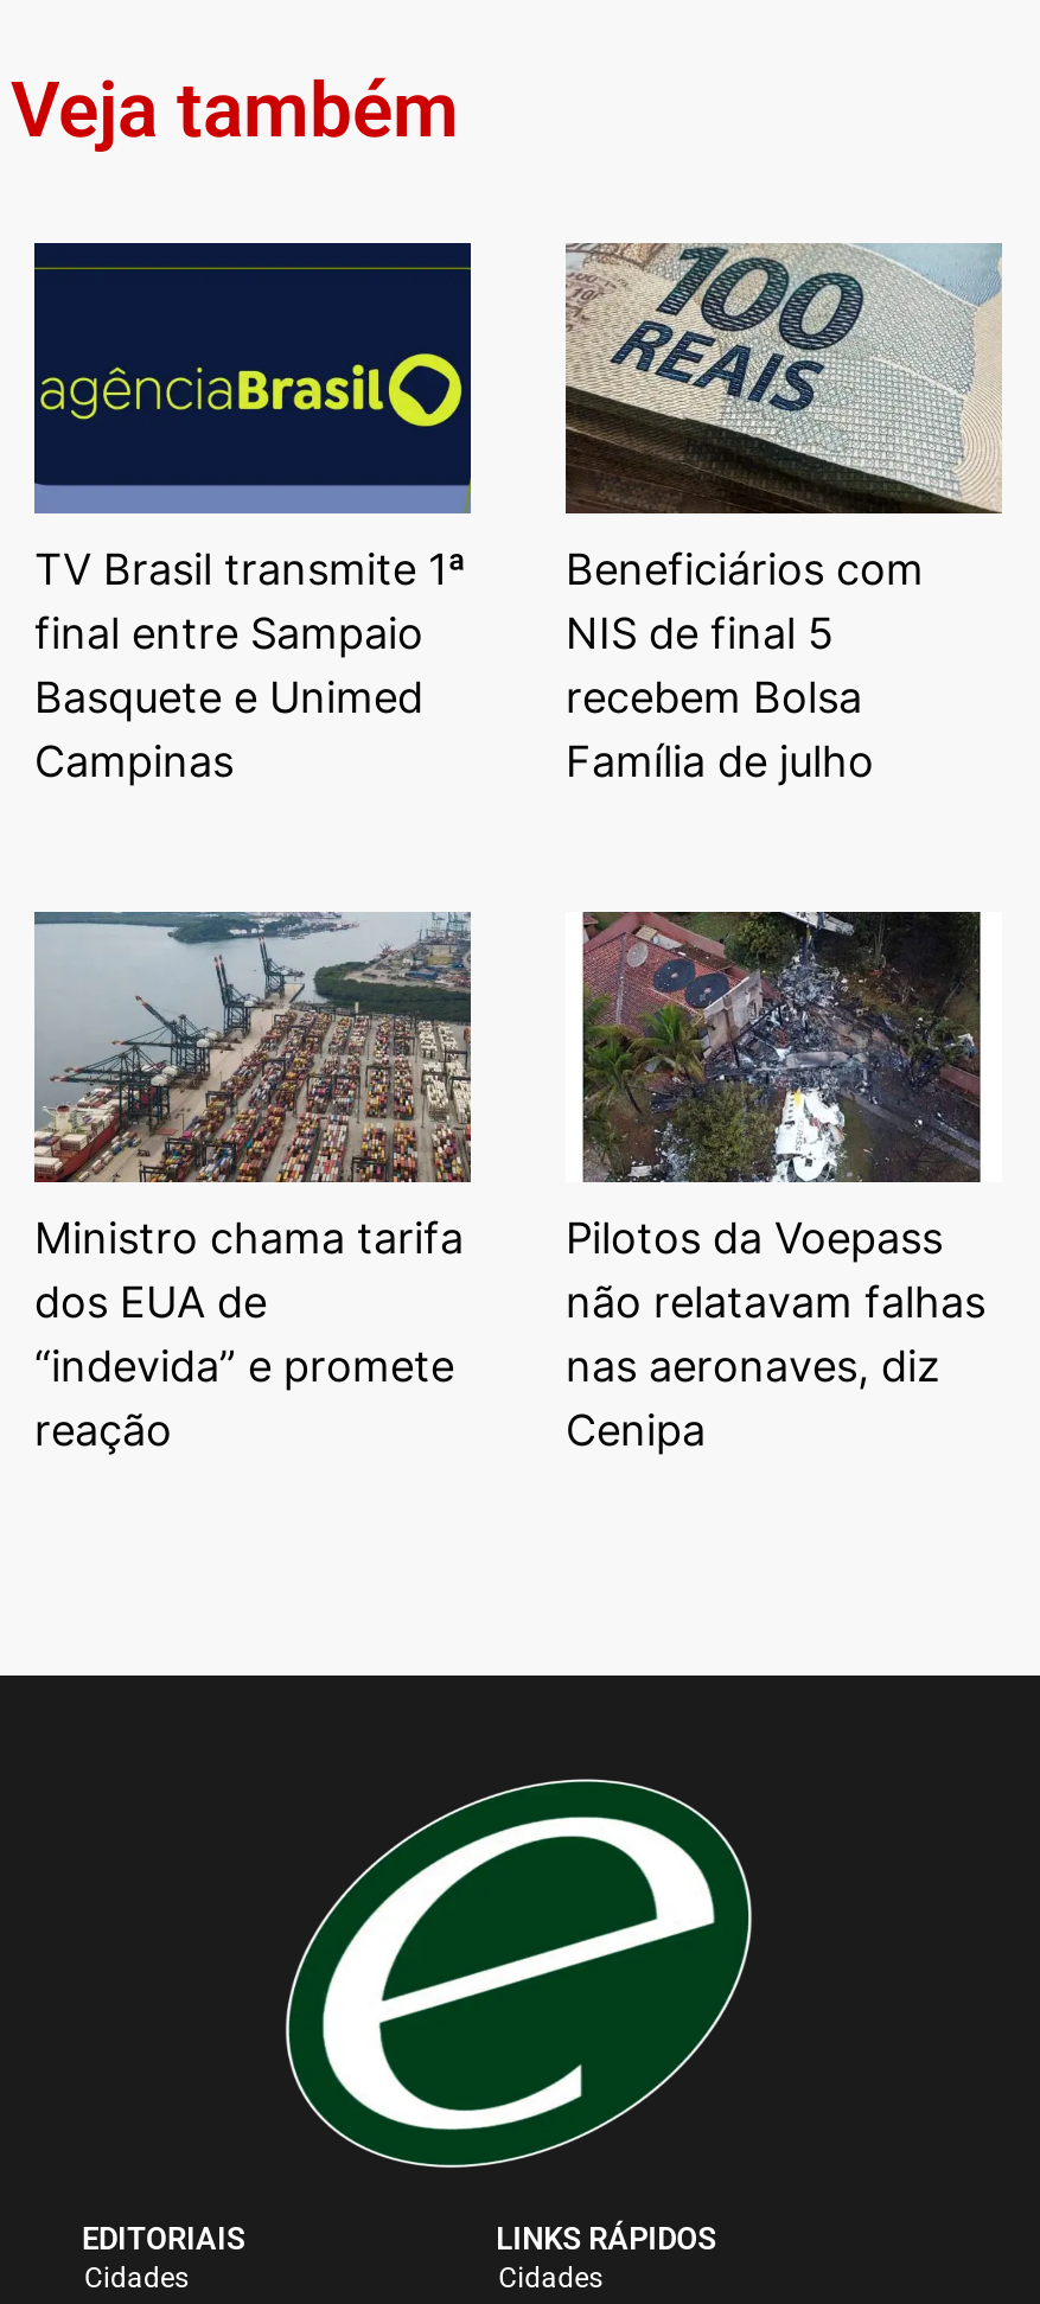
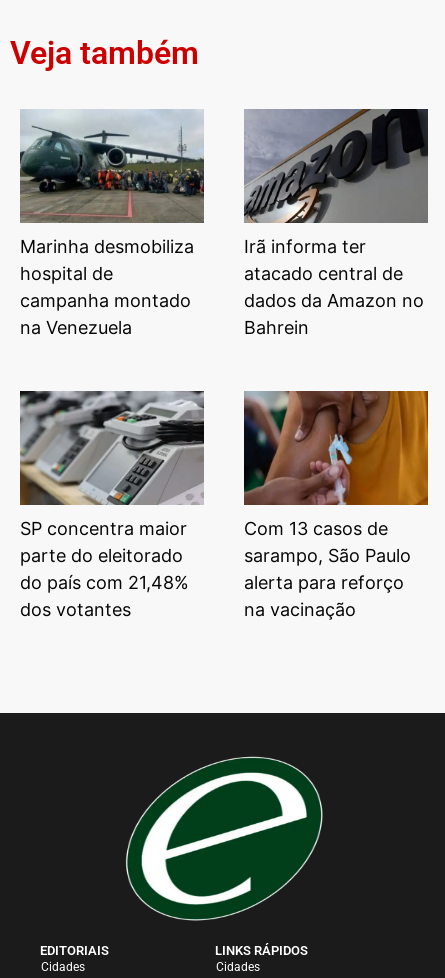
- [image]
- TV Brasil transmite 1ª
- final entre Sampaio
- Basquete e Unimed
- Campinas
+ [image]
+ Marinha desmobiliza
+ hospital de
+ campanha montado
+ na Venezuela

- [image]
- Beneficiários com
- NIS de final 5
- recebem Bolsa
- Família de julho
+ [image]
+ Irã informa ter
+ atacado central de
+ dados da Amazon no
+ Bahrein

- [image]
- Ministro chama tarifa
- dos EUA de
- “indevida” e promete
- reação
+ [image]
+ SP concentra maior
+ parte do eleitorado
+ do país com 21,48%
+ dos votantes

- [image]
- Pilotos da Voepass
- não relatavam falhas
- nas aeronaves, diz
- Cenipa
+ [image]
+ Com 13 casos de
+ sarampo, São Paulo
+ alerta para reforço
+ na vacinação
